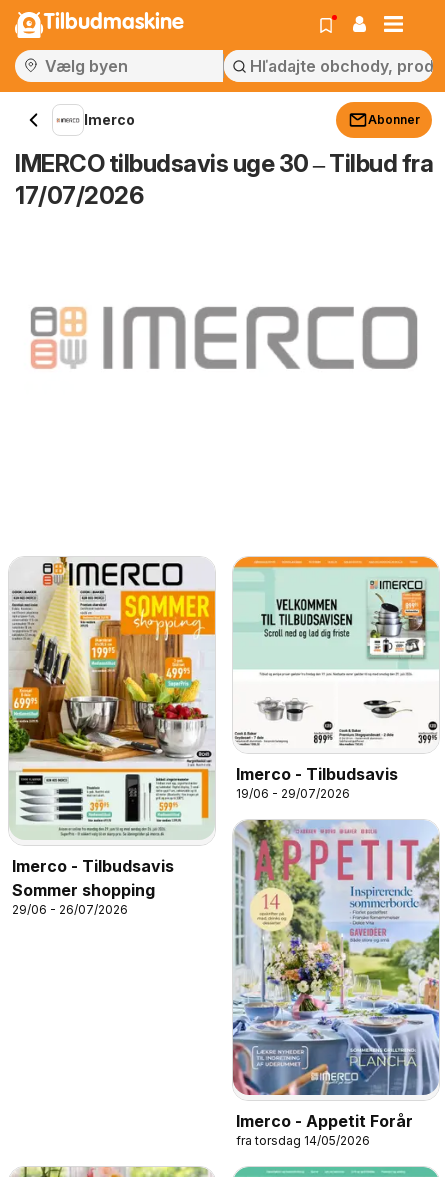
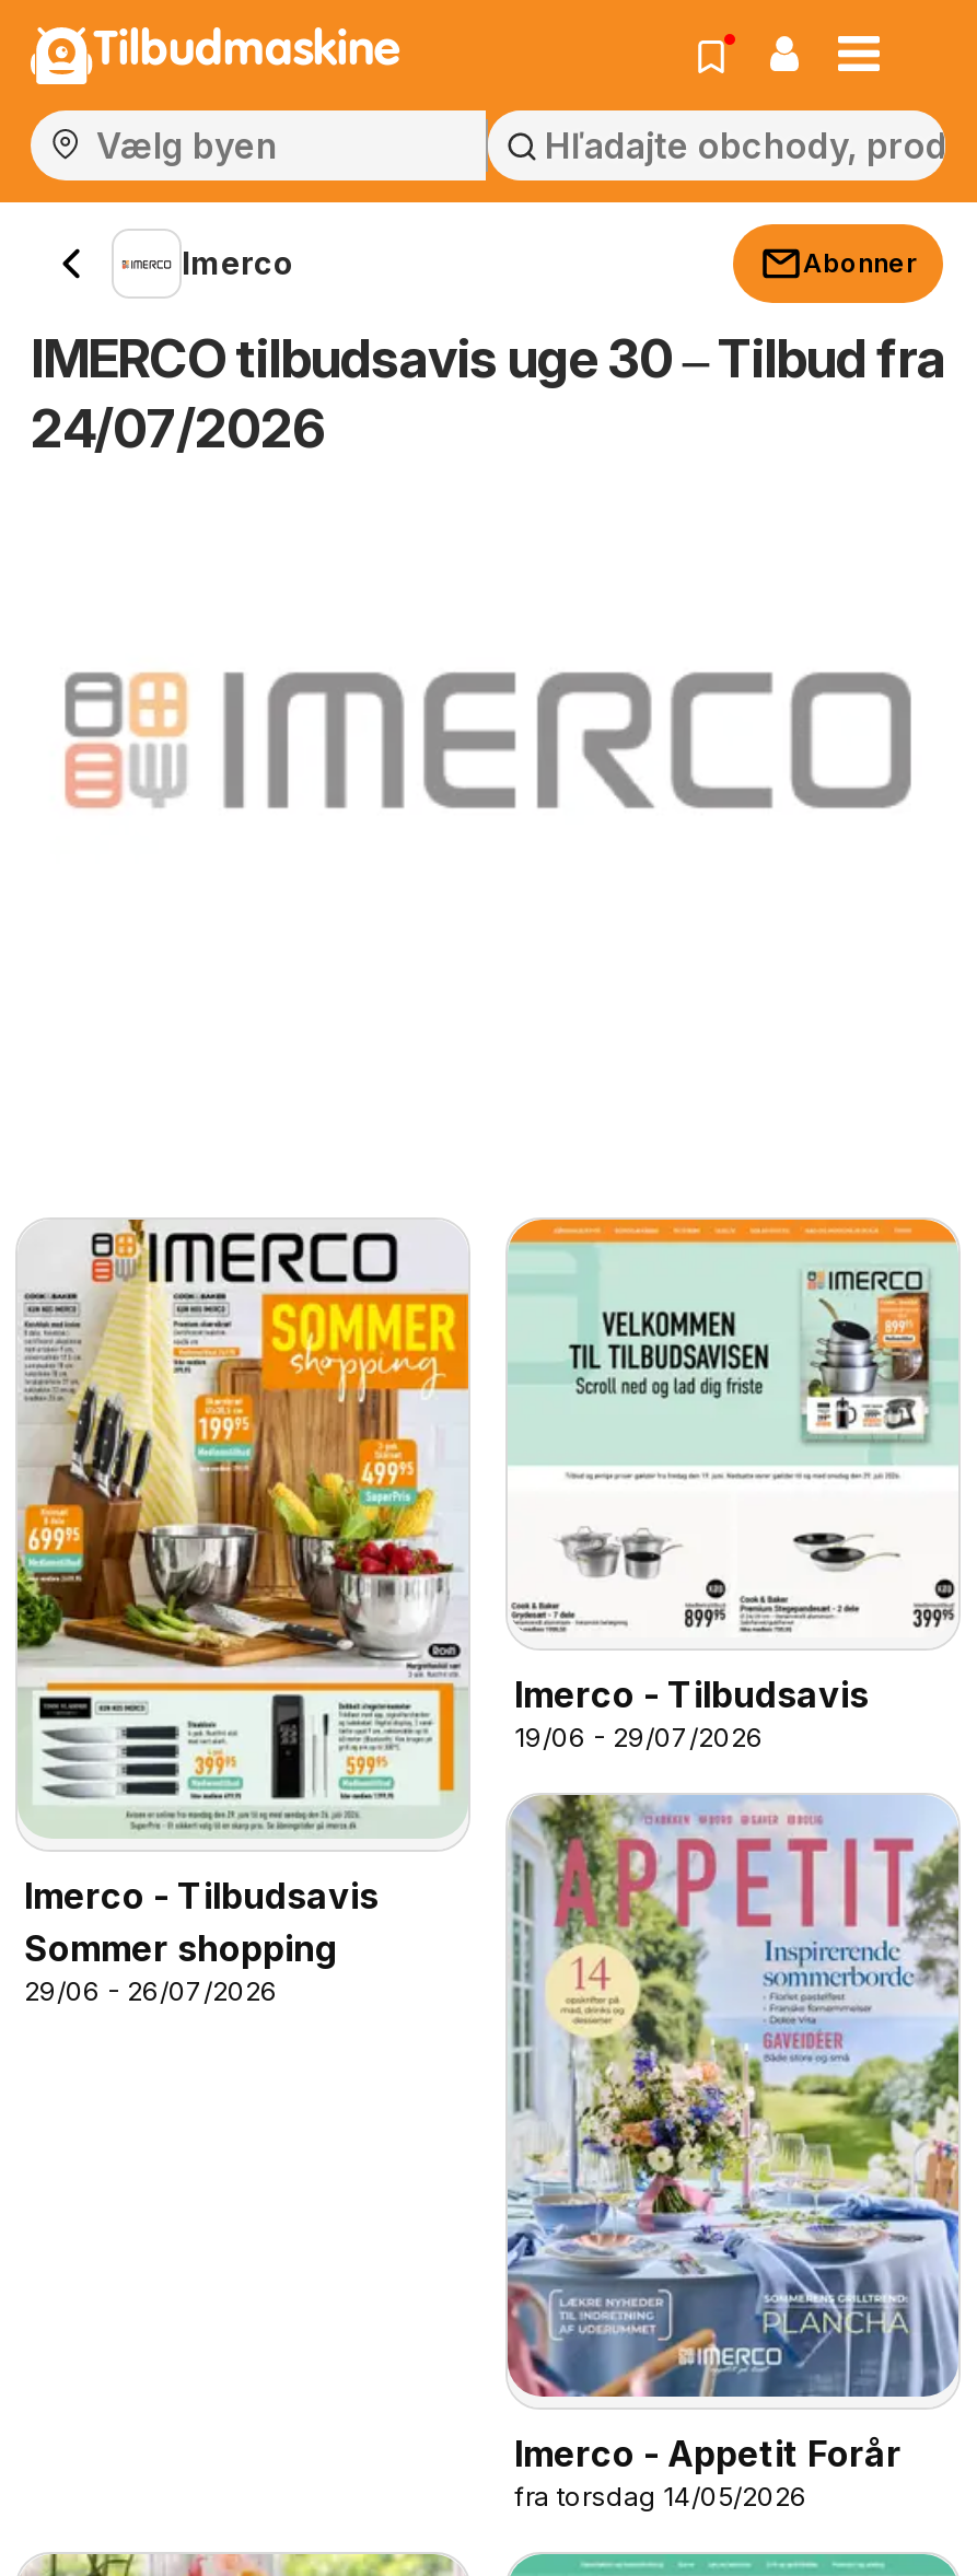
- 17/07/2026
+ 24/07/2026
